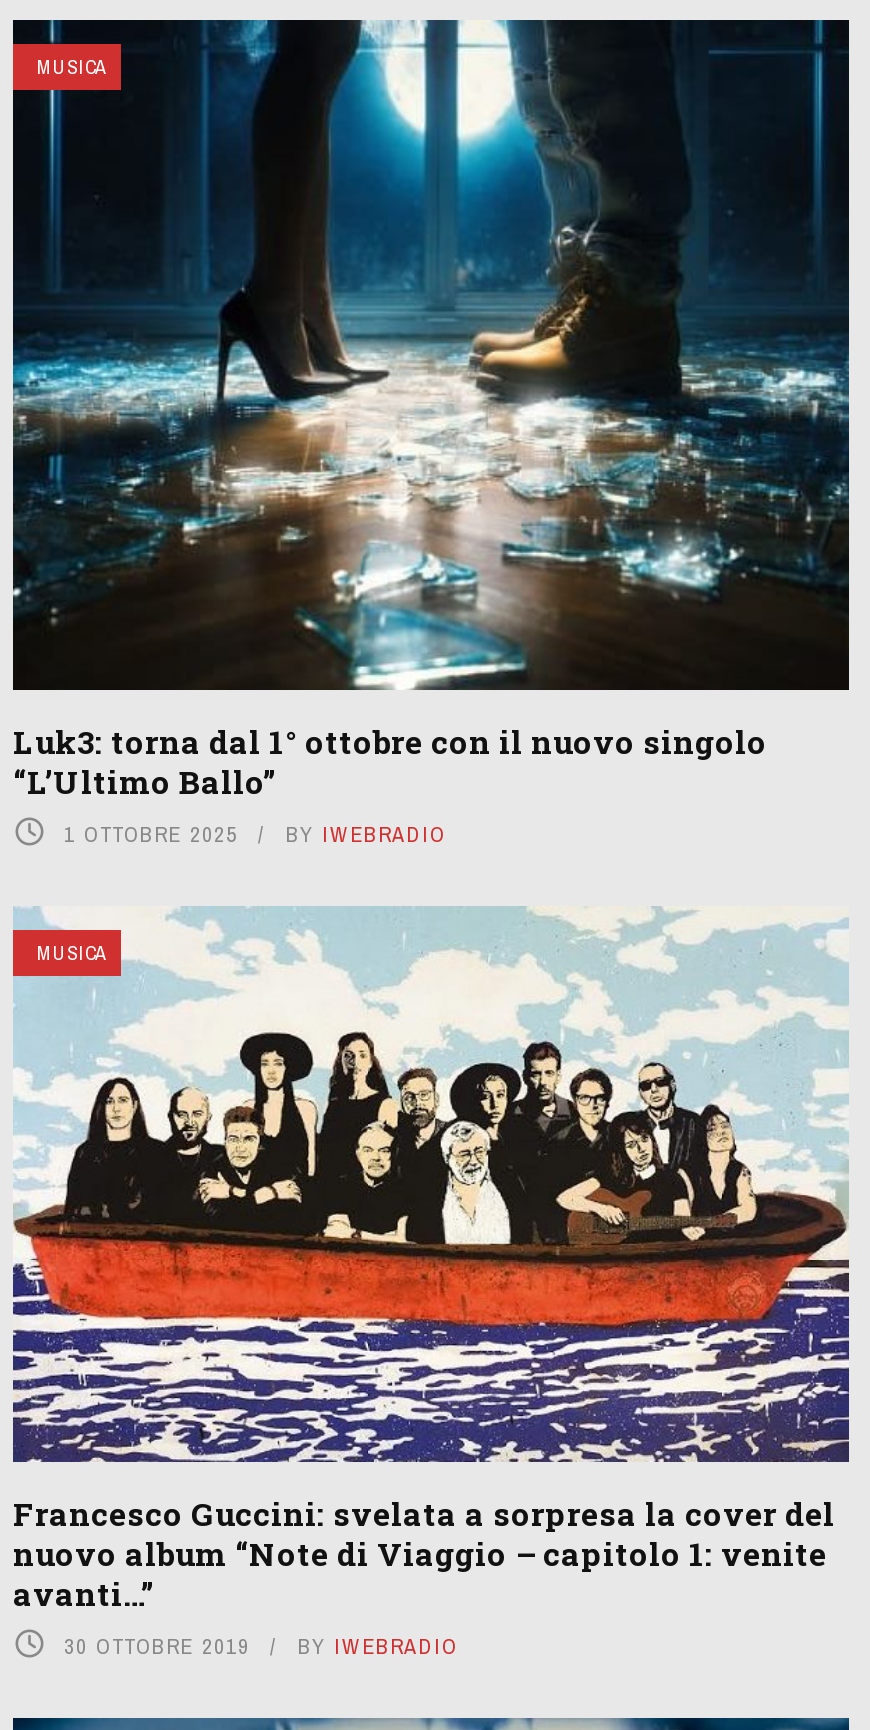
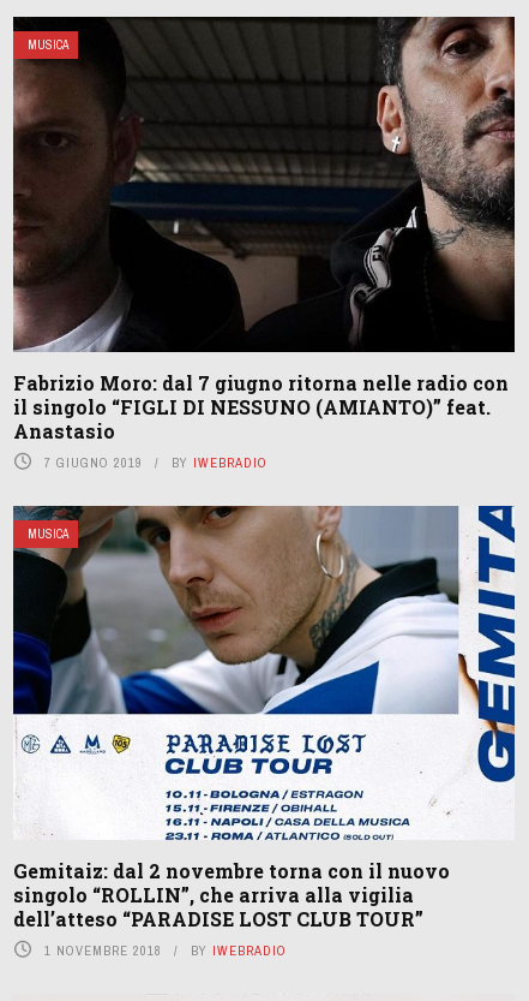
- [image]
+ [image]

- Luk3: torna dal 1° ottobre con il nuovo singolo
- “L’Ultimo Ballo”
- 1 OTTOBRE 2025
+ Fabrizio Moro: dal 7 giugno ritorna nelle radio con
+ il singolo “FIGLI DI NESSUNO (AMIANTO)” feat.
+ Anastasio
+ 7 GIUGNO 2019

- [image]
- Francesco Guccini: svelata a sorpresa la cover del
- nuovo album “Note di Viaggio – capitolo 1: venite
- avanti…”
- 30 OTTOBRE 2019
+ [image]
+ Gemitaiz: dal 2 novembre torna con il nuovo
+ singolo “ROLLIN”, che arriva alla vigilia
+ dell’atteso “PARADISE LOST CLUB TOUR”
+ 1 NOVEMBRE 2018
